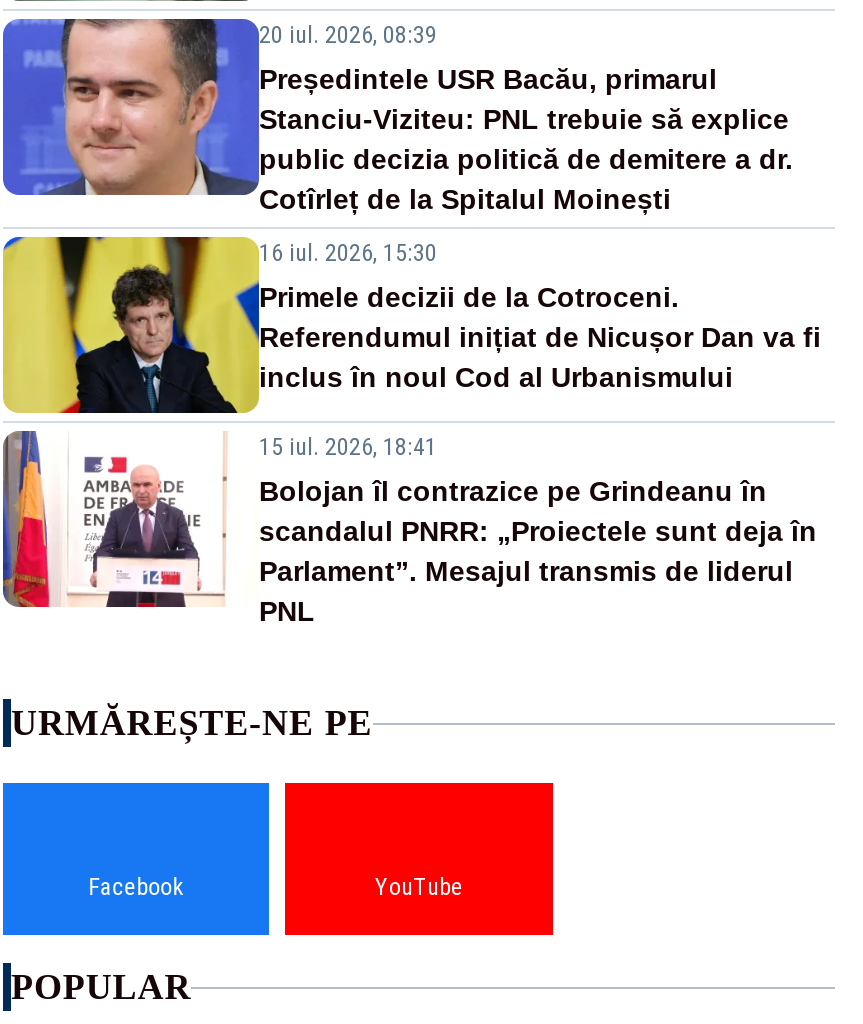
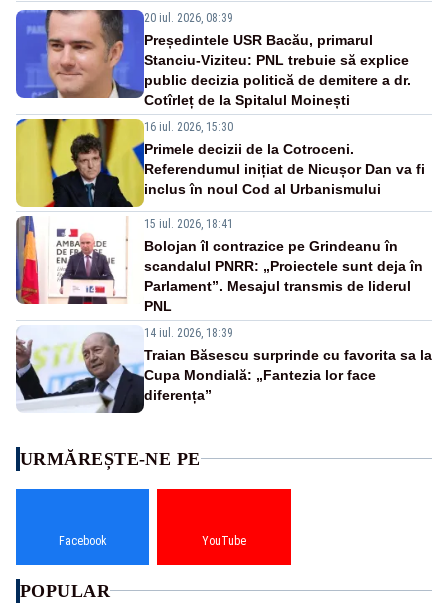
+ [image]
+ 14 iul. 2026, 18:39
+ Traian Băsescu surprinde cu favorita sa la
+ Cupa Mondială: „Fantezia lor face
+ diferența”
